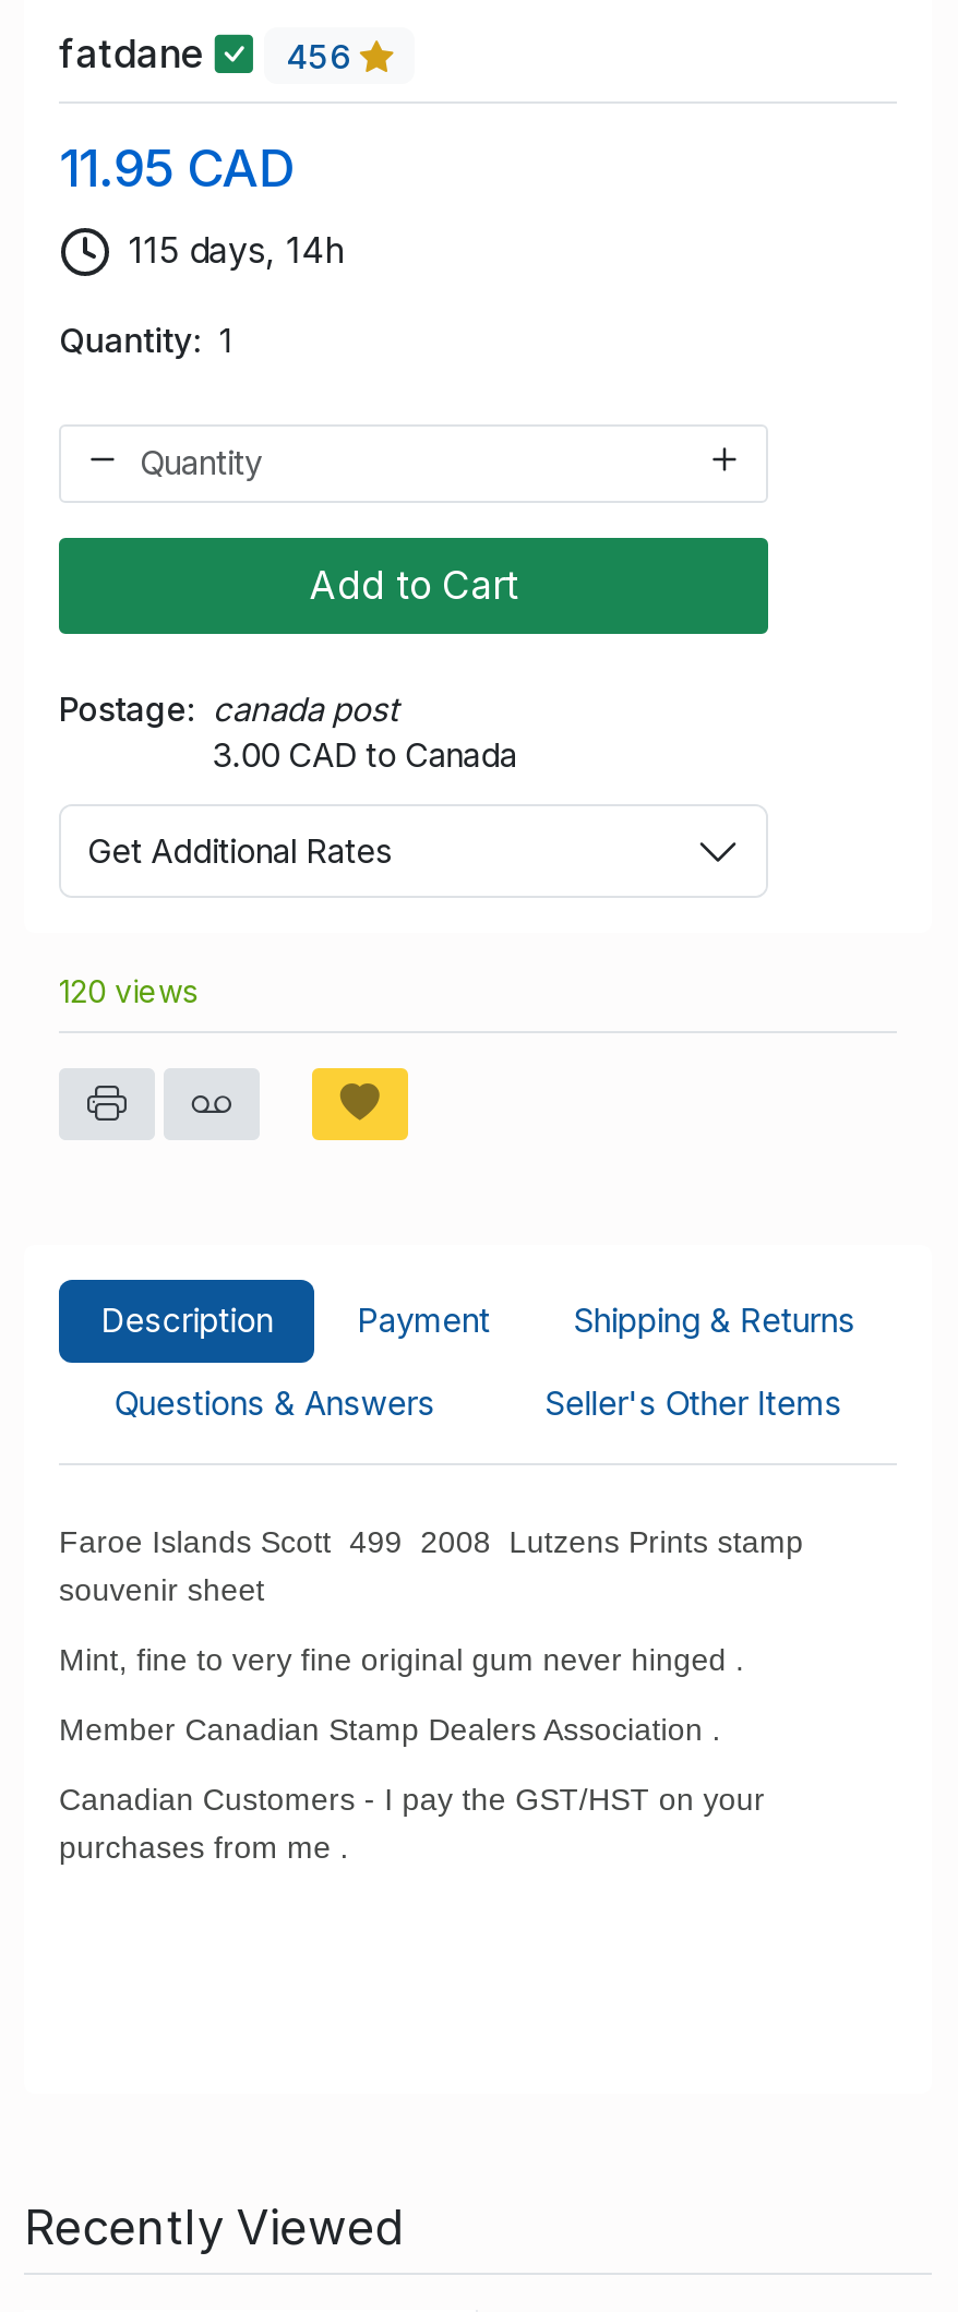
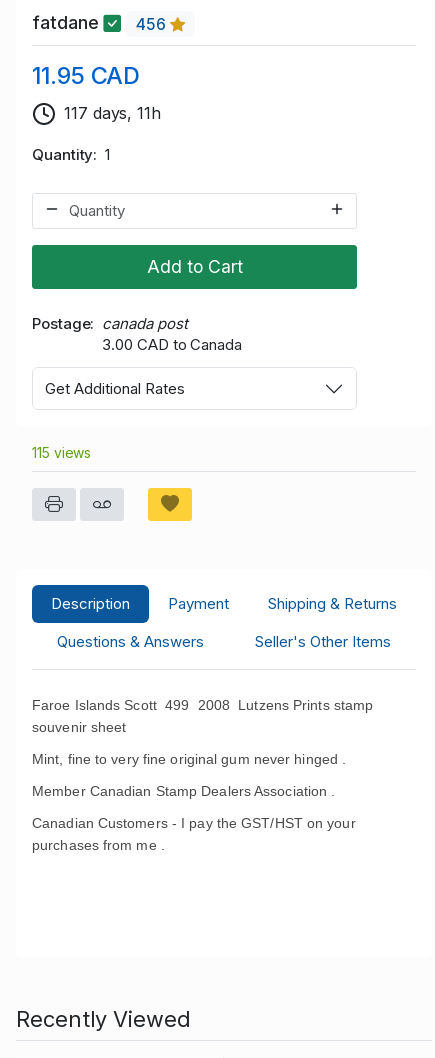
- 115 days, 14h
+ 117 days, 11h

- 120 views
+ 115 views
